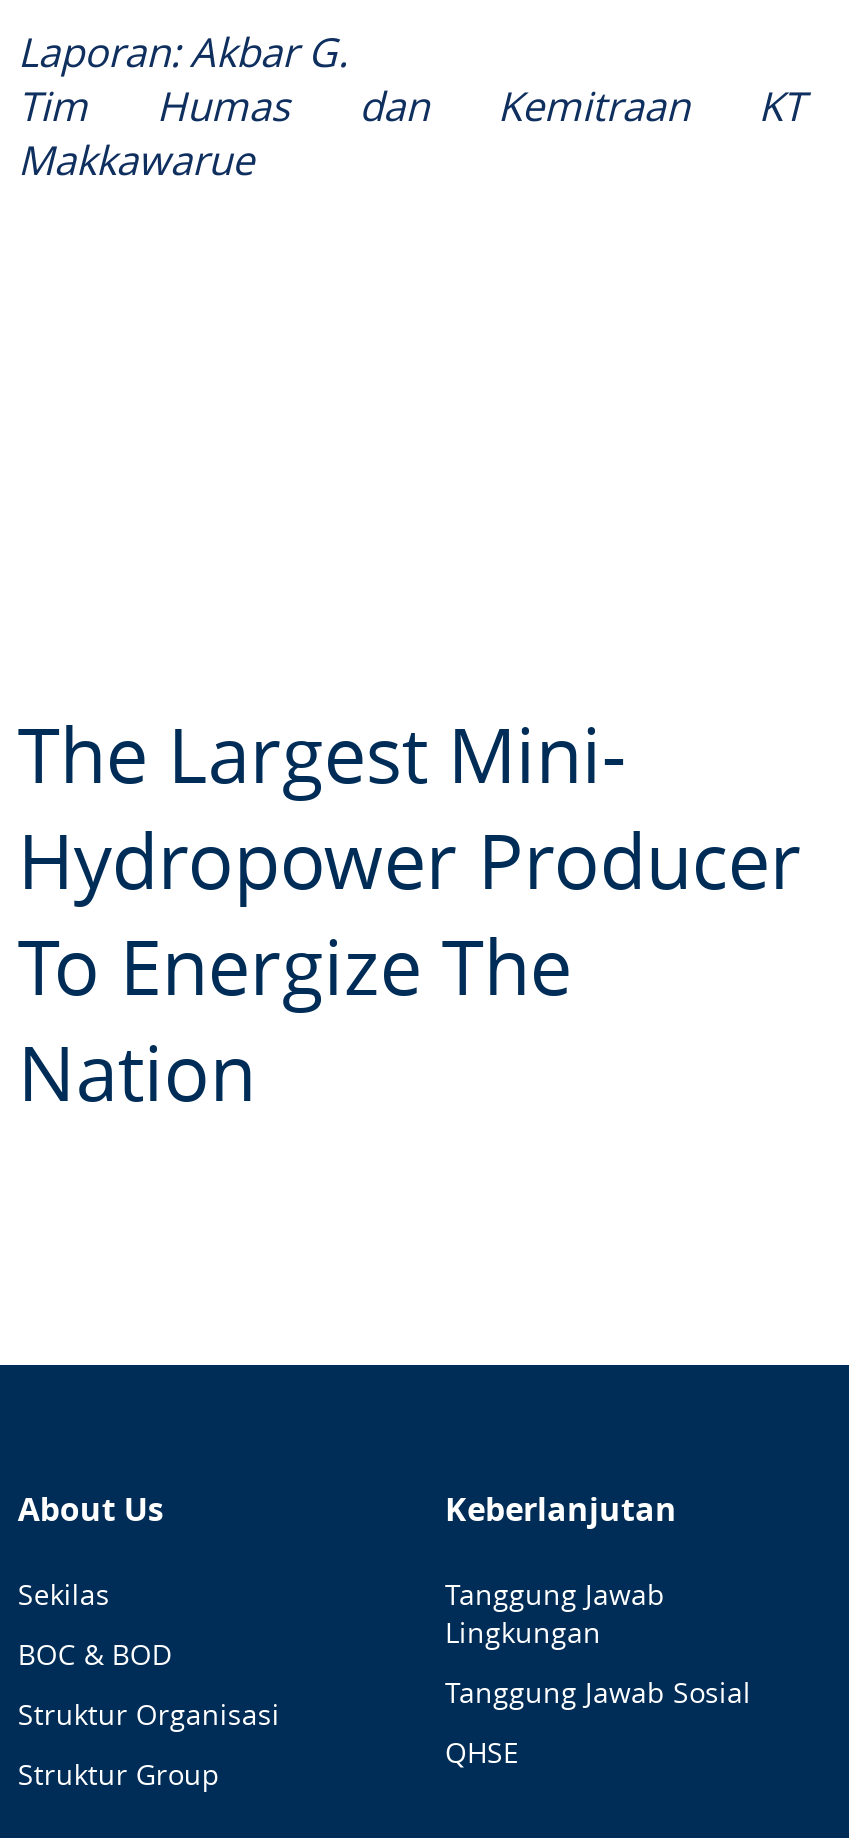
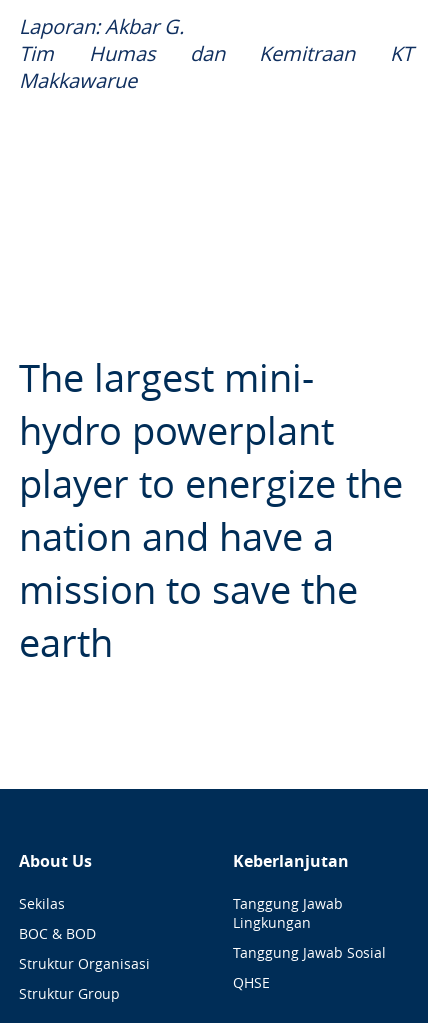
- The Largest Mini-
- Hydropower Producer
- To Energize The
- Nation
+ The largest mini-
+ hydro powerplant
+ player to energize the
+ nation and have a
+ mission to save the
+ earth
